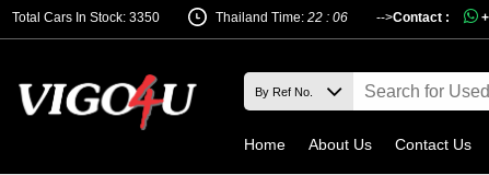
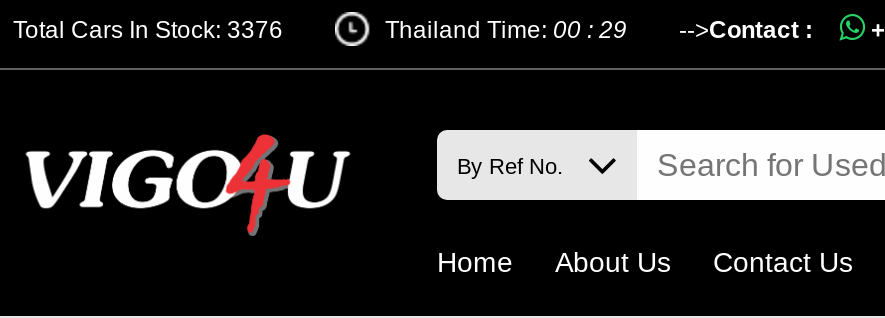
- Total Cars In Stock: 3350
+ Total Cars In Stock: 3376

- Thailand Time: 22 : 06
+ Thailand Time: 00 : 29
